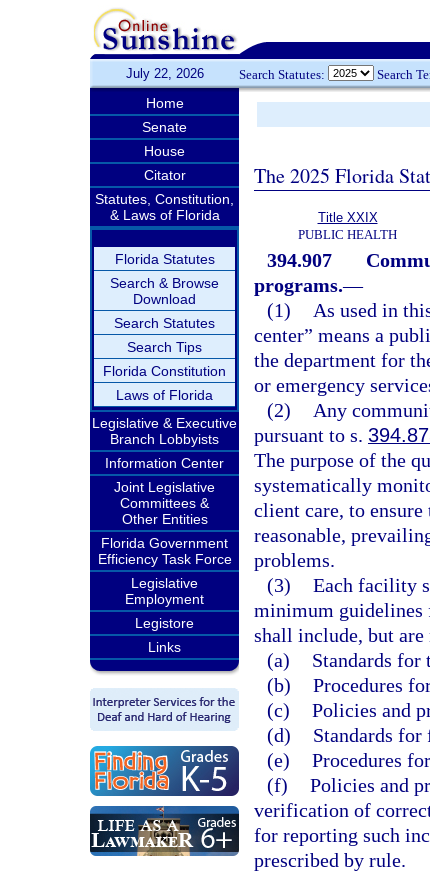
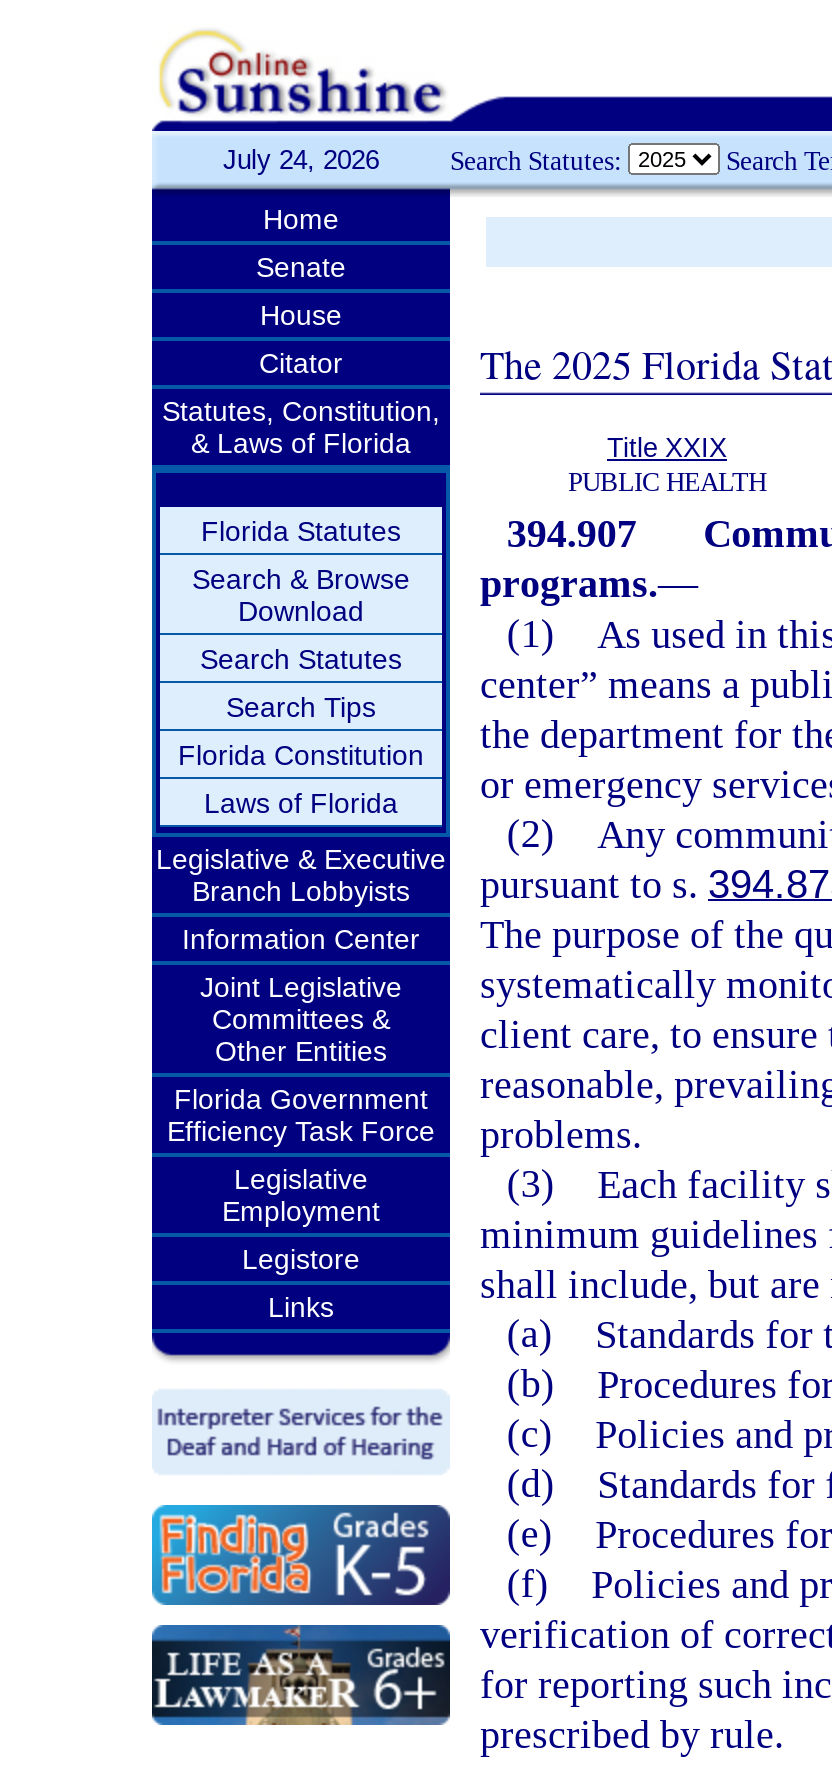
- July 22, 2026
+ July 24, 2026
